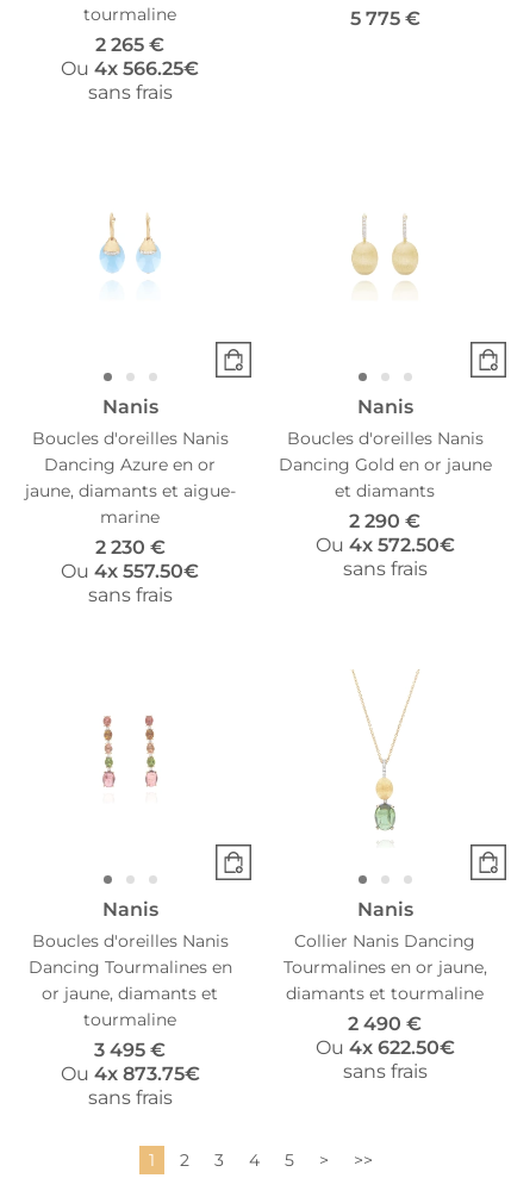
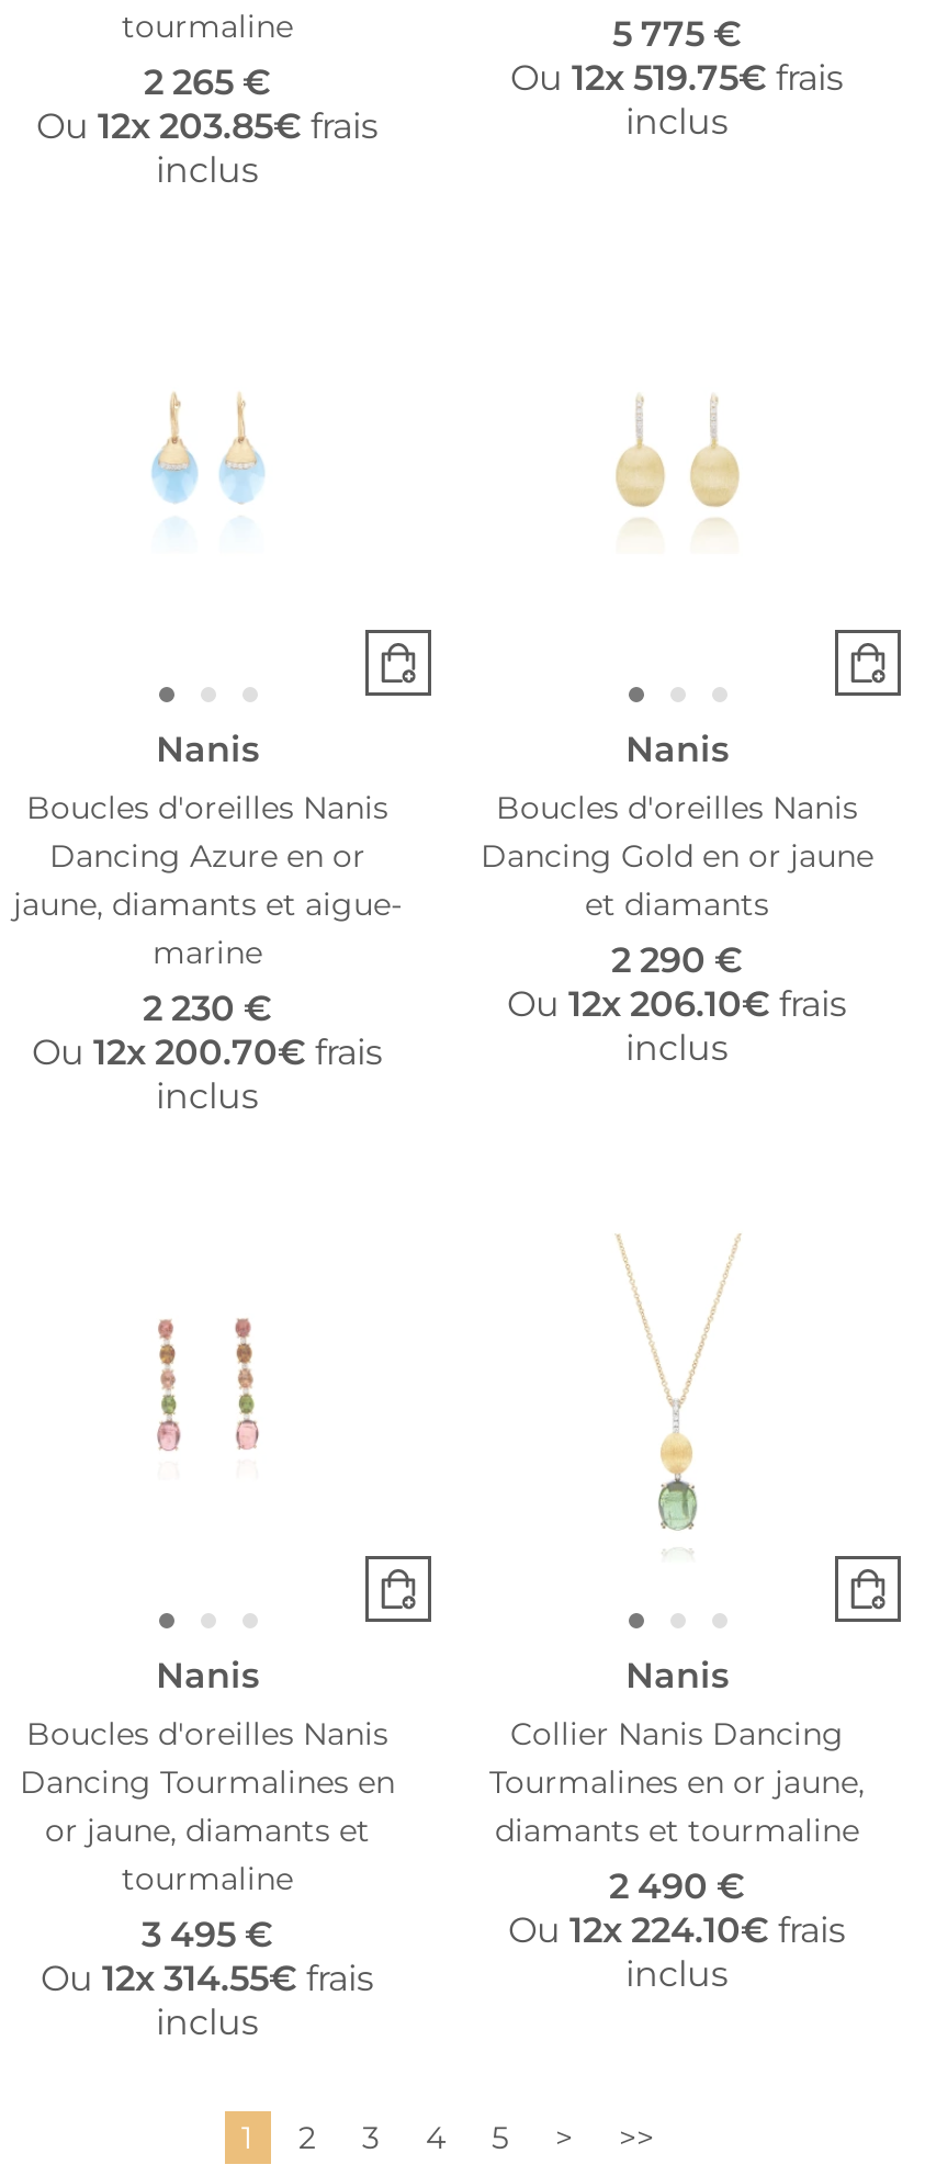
+ Ou 12x 519.75€frais
+ inclus

- Ou 4x 566.25€
- sans frais
+ Ou 12x 203.85€frais
+ inclus

- Ou 4x 572.50€
- sans frais
+ Ou 12x 206.10€frais
+ inclus

- Ou 4x 557.50€
- sans frais
+ Ou 12x 200.70€frais
+ inclus

- Ou 4x 622.50€
- sans frais
+ Ou 12x 224.10€frais
+ inclus

- Ou 4x 873.75€
- sans frais
+ Ou 12x 314.55€frais
+ inclus
